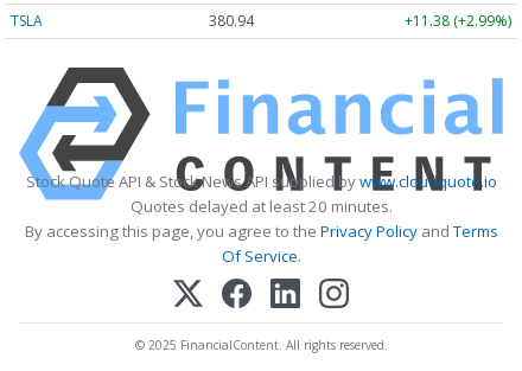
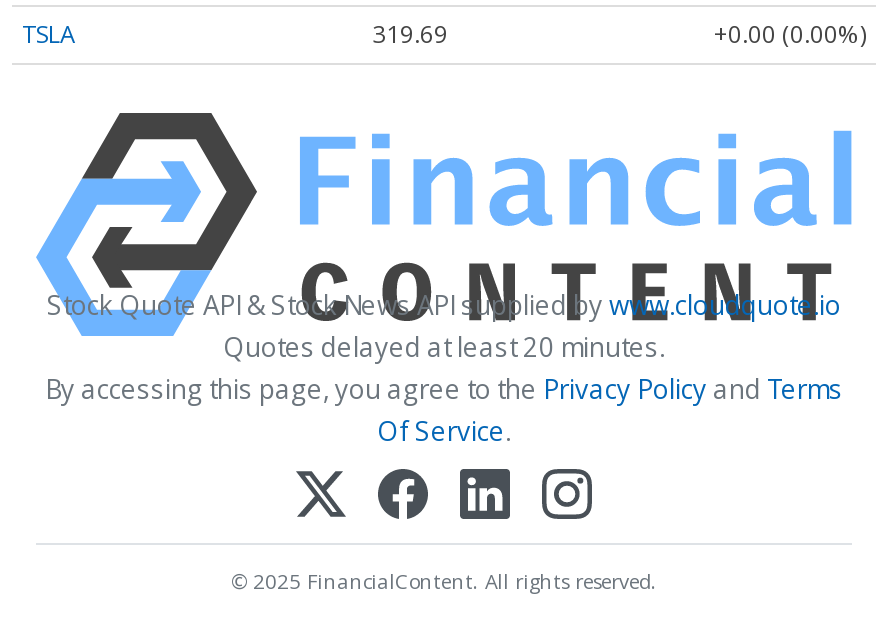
- 380.94
+ 319.69

- +11.38 (+2.99%)
+ +0.00 (0.00%)
